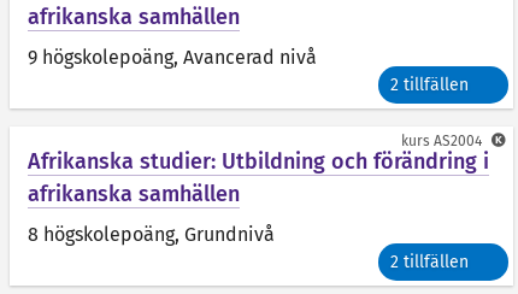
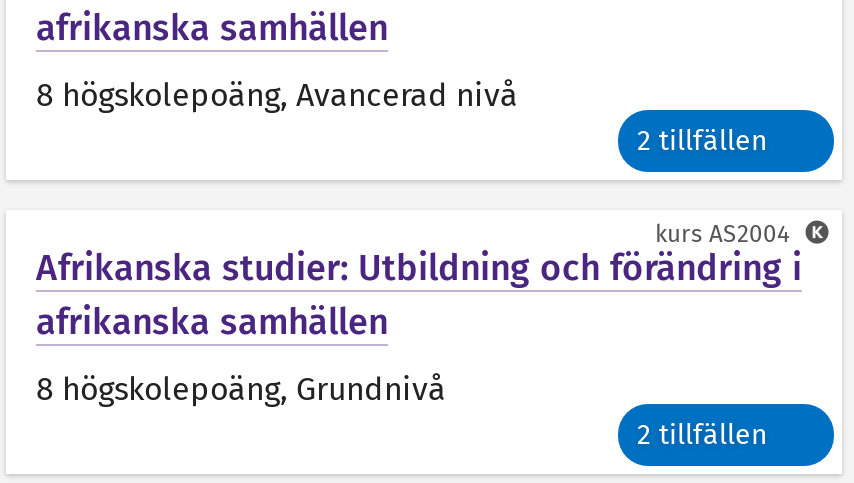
- 9 högskolepoäng, Avancerad nivå
+ 8 högskolepoäng, Avancerad nivå
